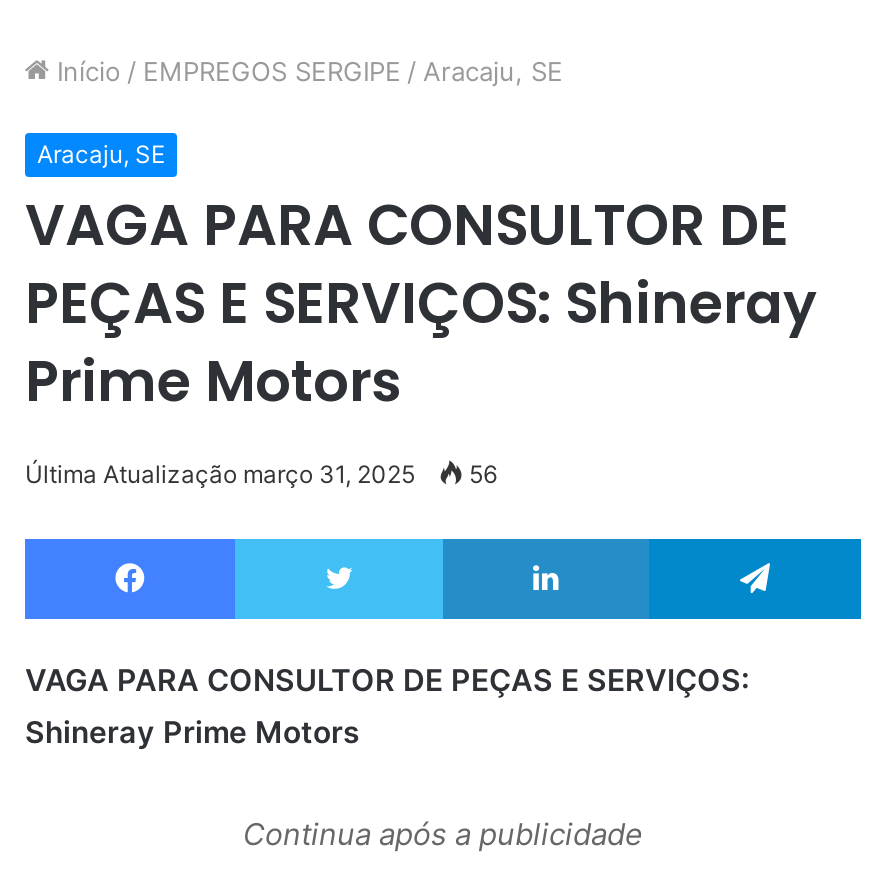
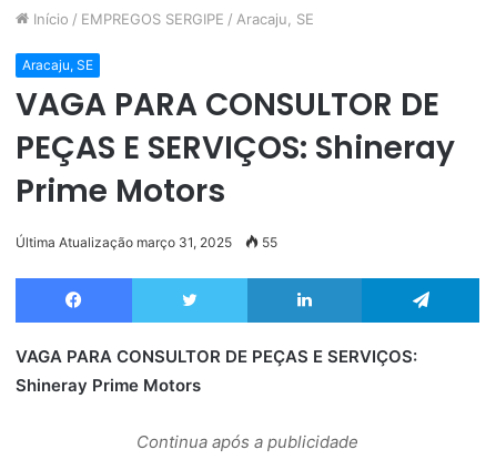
- Última Atualização março 31, 2025 56
+ Última Atualização março 31, 2025 55
